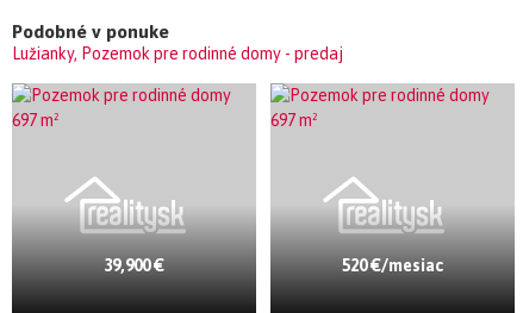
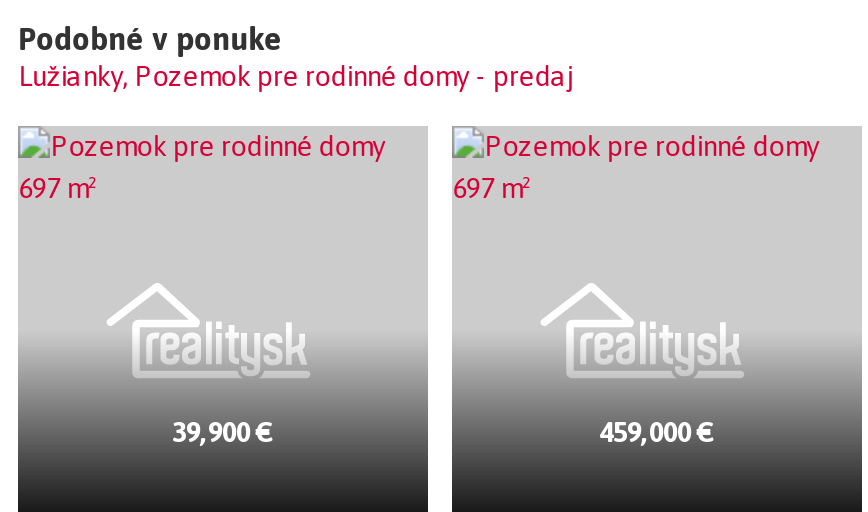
- 520 €/mesiac
+ 459,000 €
